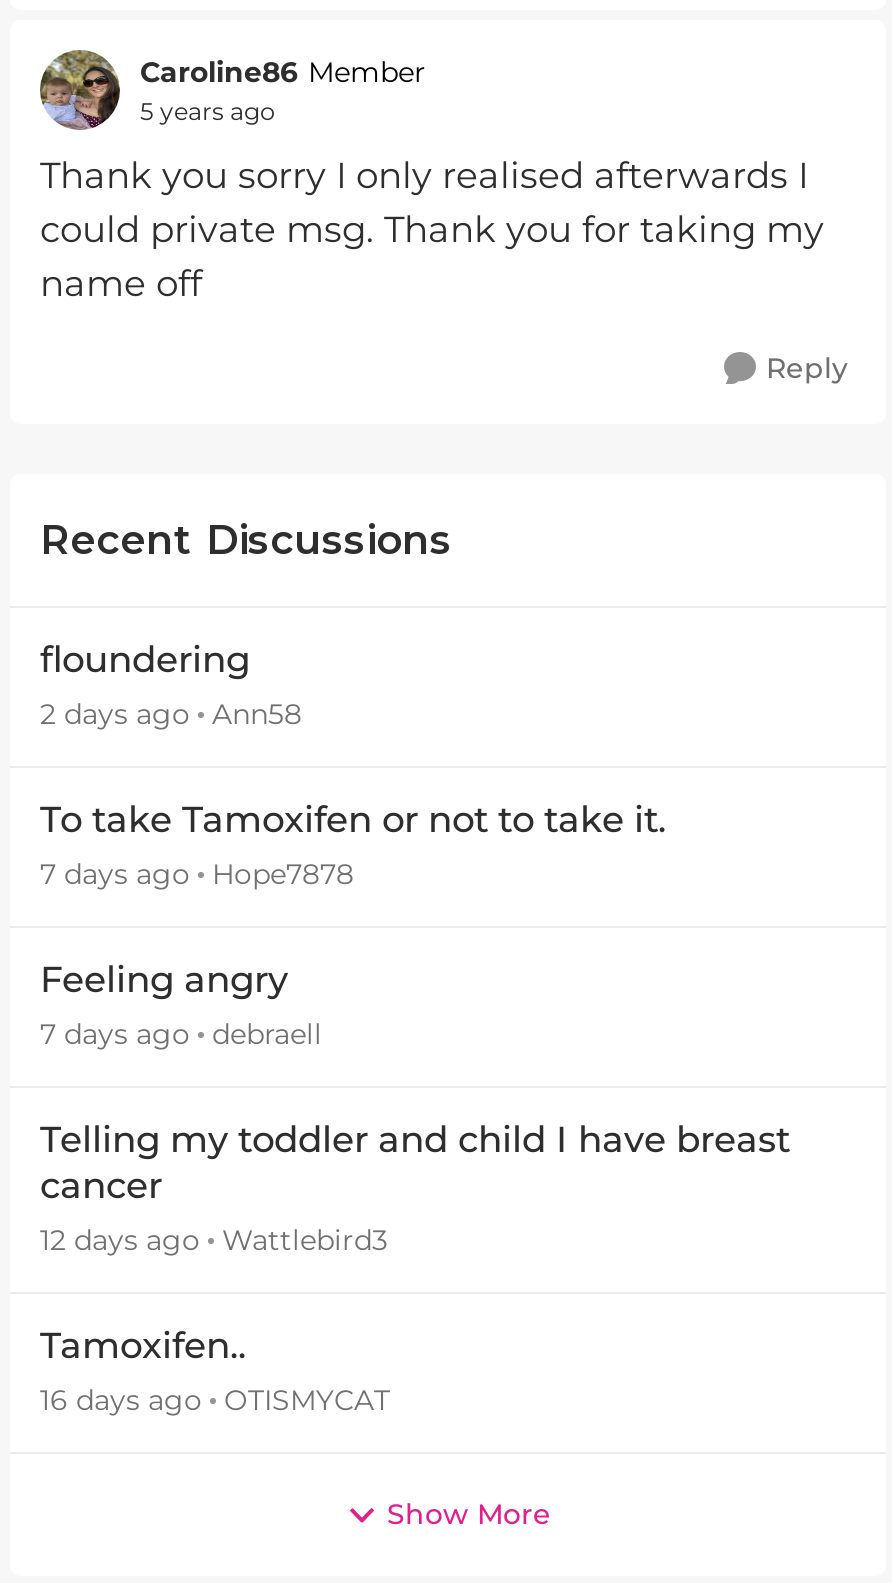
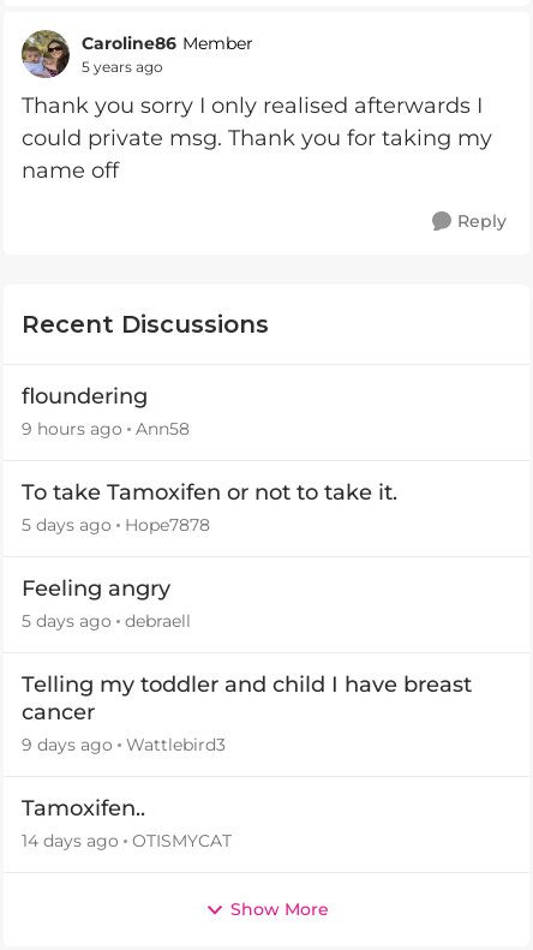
- 2 days ago Ann58
+ 9 hours ago Ann58

- 7 days ago Hope7878
+ 5 days ago Hope7878

- 7 days ago debraell
+ 5 days ago debraell

- 12 days ago Wattlebird3
+ 9 days ago Wattlebird3

- 16 days ago OTISMYCAT
+ 14 days ago OTISMYCAT
